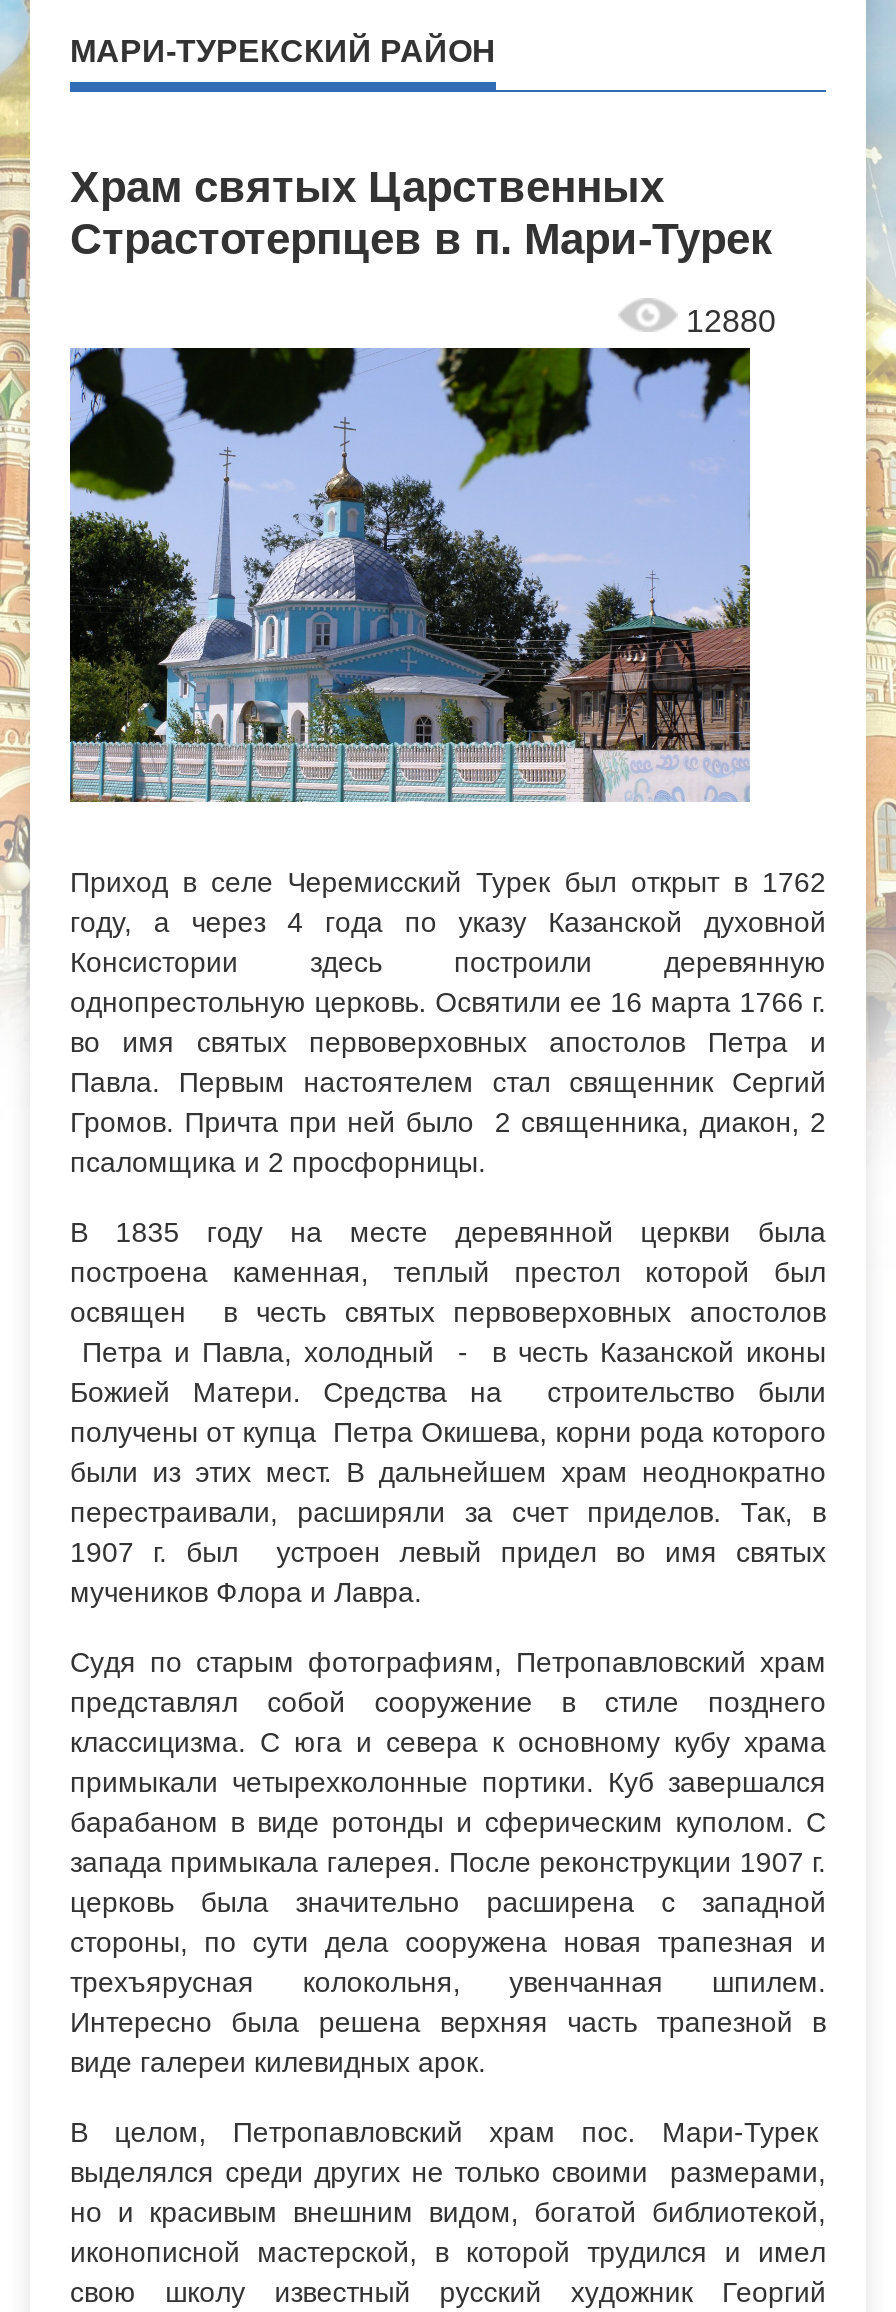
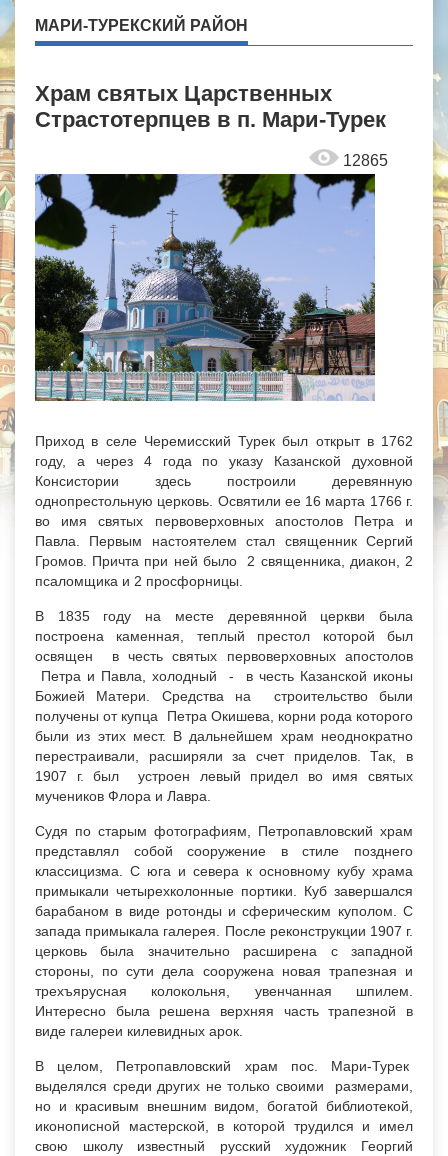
- 12880
+ 12865
